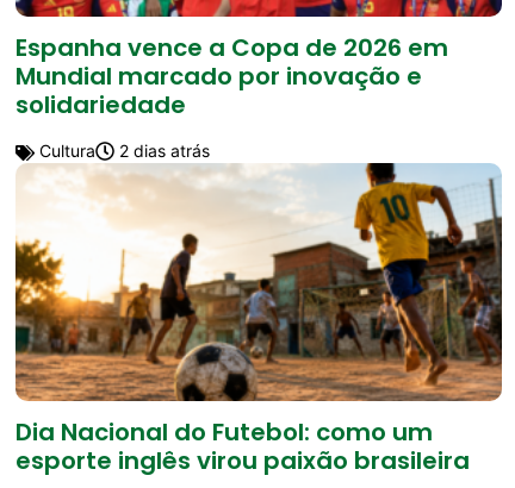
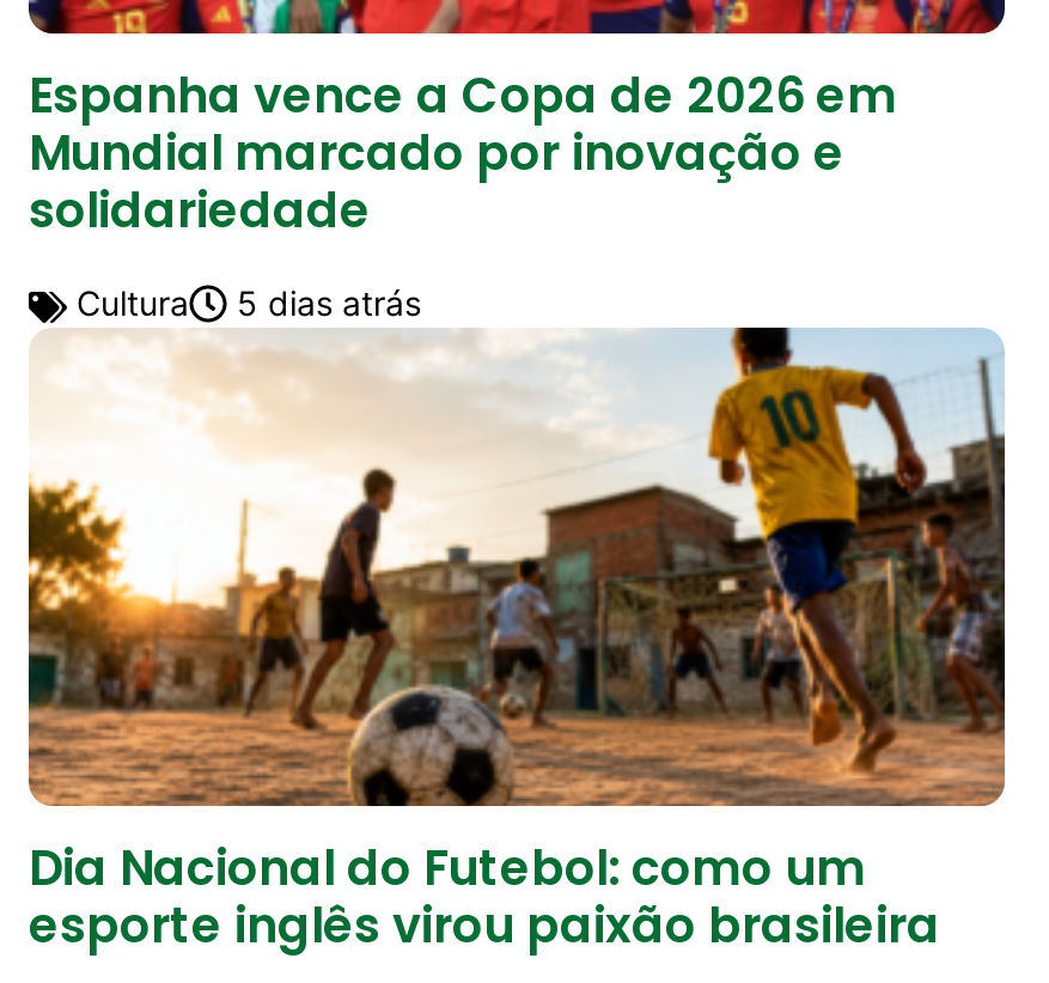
- Cultura 2 dias atrás
+ Cultura 5 dias atrás
